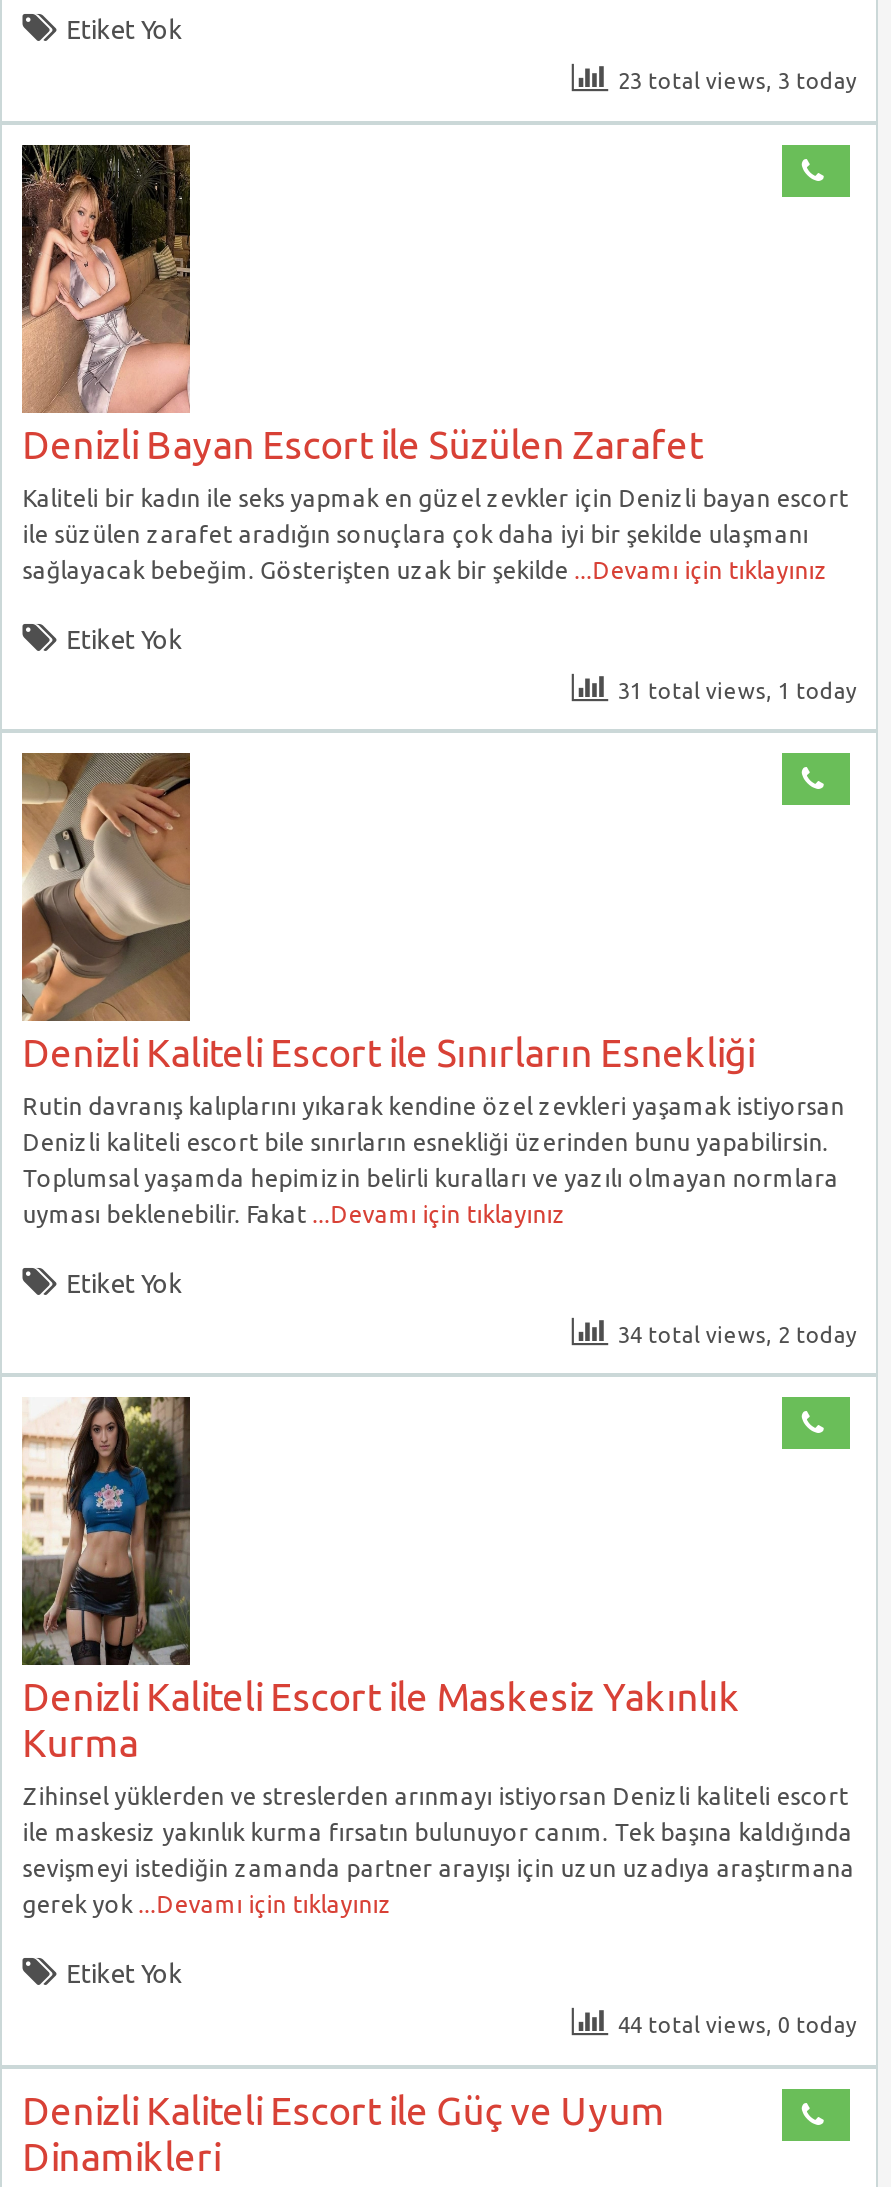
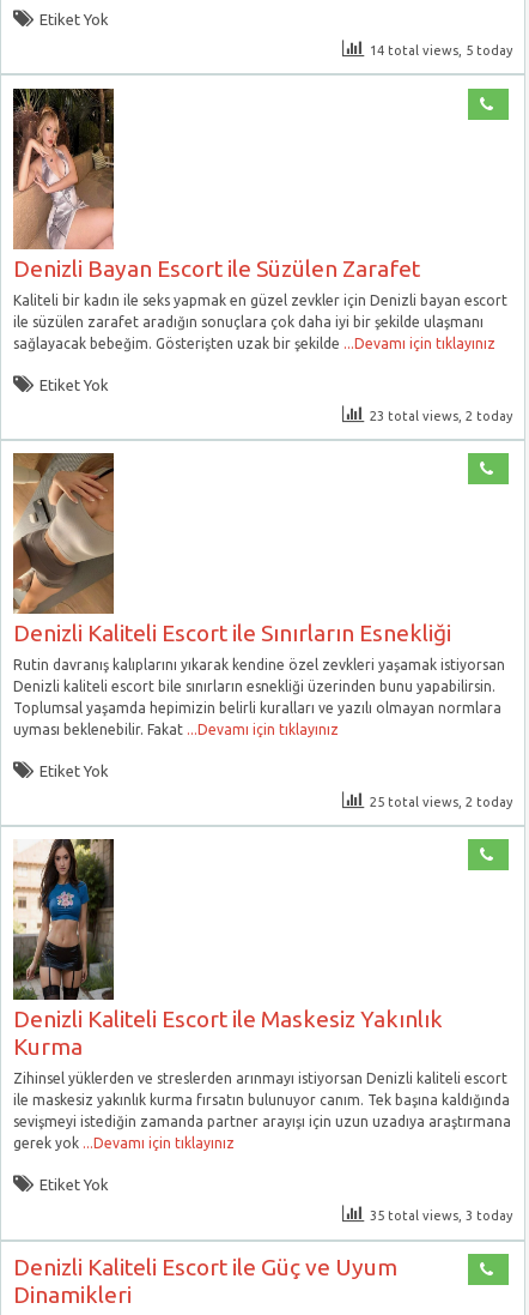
- 23 total views, 3 today
+ 14 total views, 5 today

- 31 total views, 1 today
+ 23 total views, 2 today

- 34 total views, 2 today
+ 25 total views, 2 today

- 44 total views, 0 today
+ 35 total views, 3 today
